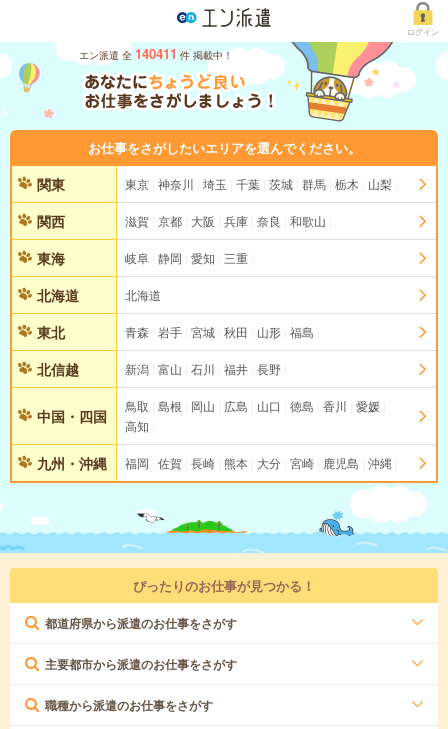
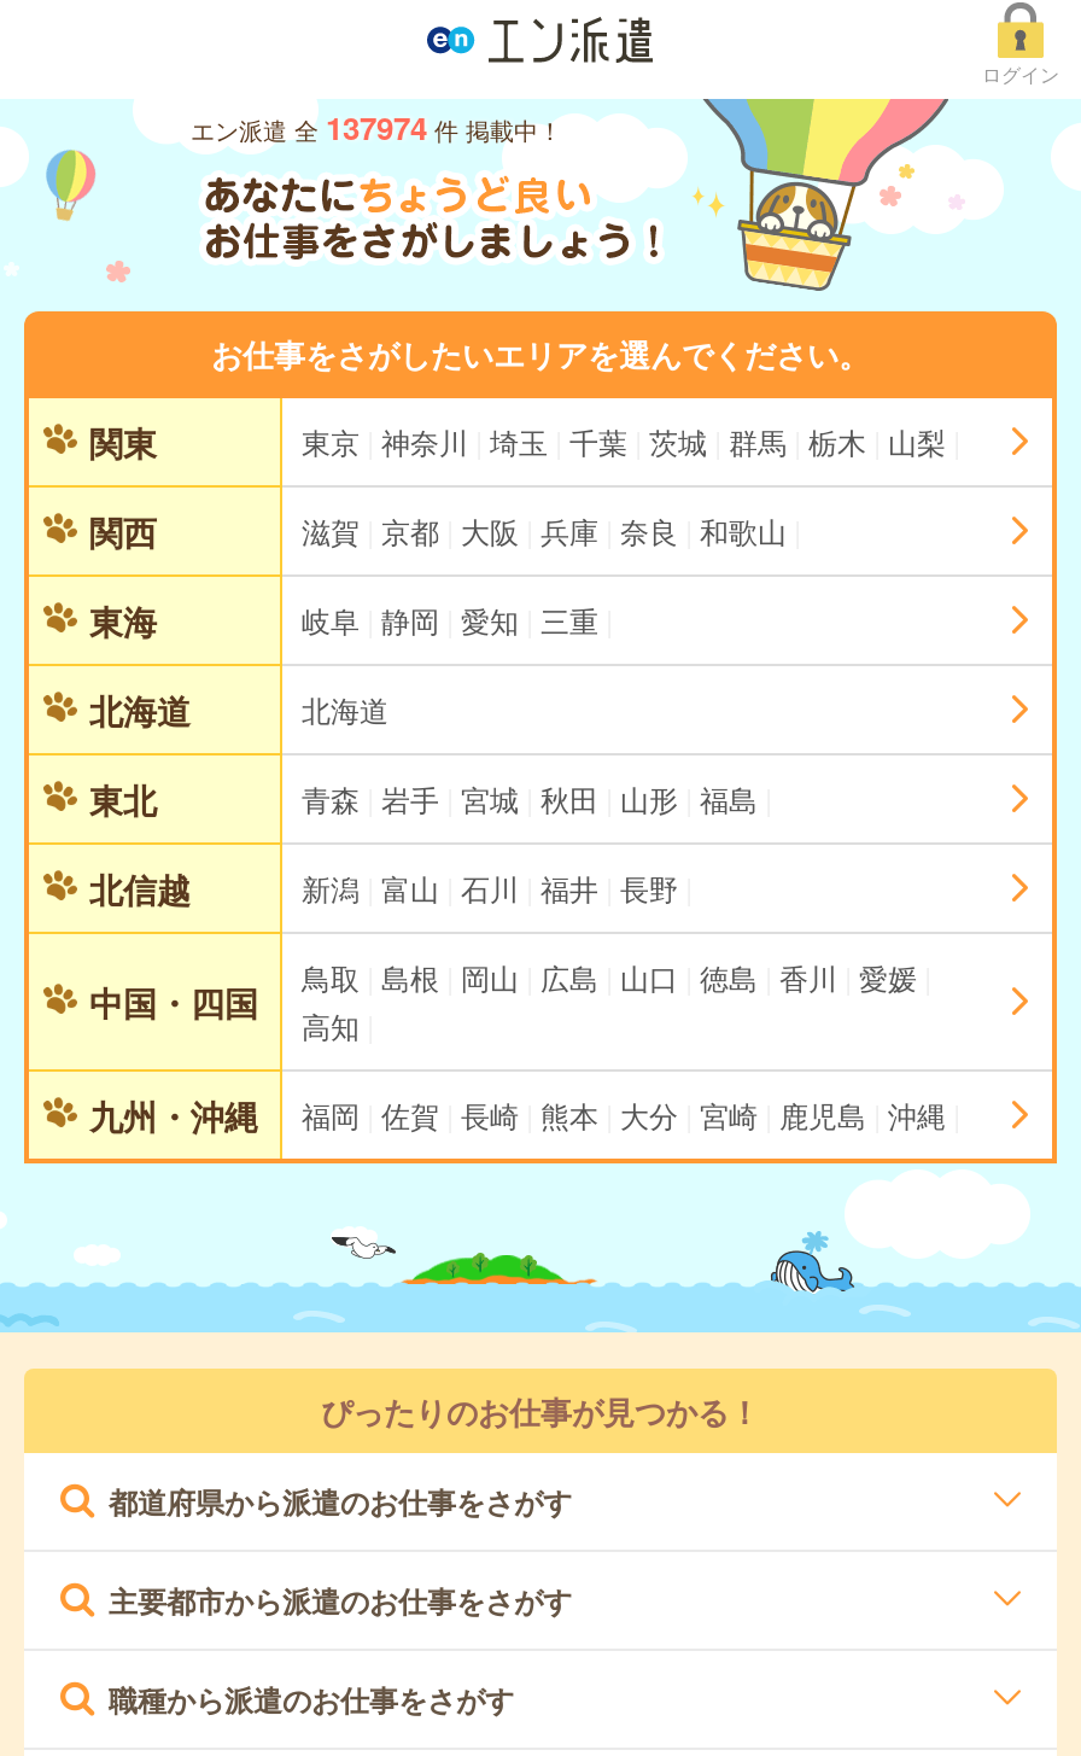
- エン派遣 全 140411 件 掲載中！
+ エン派遣 全 137974 件 掲載中！
